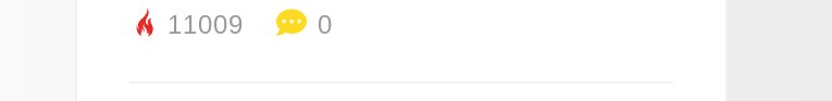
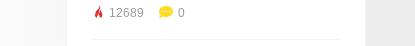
- 11009
+ 12689
